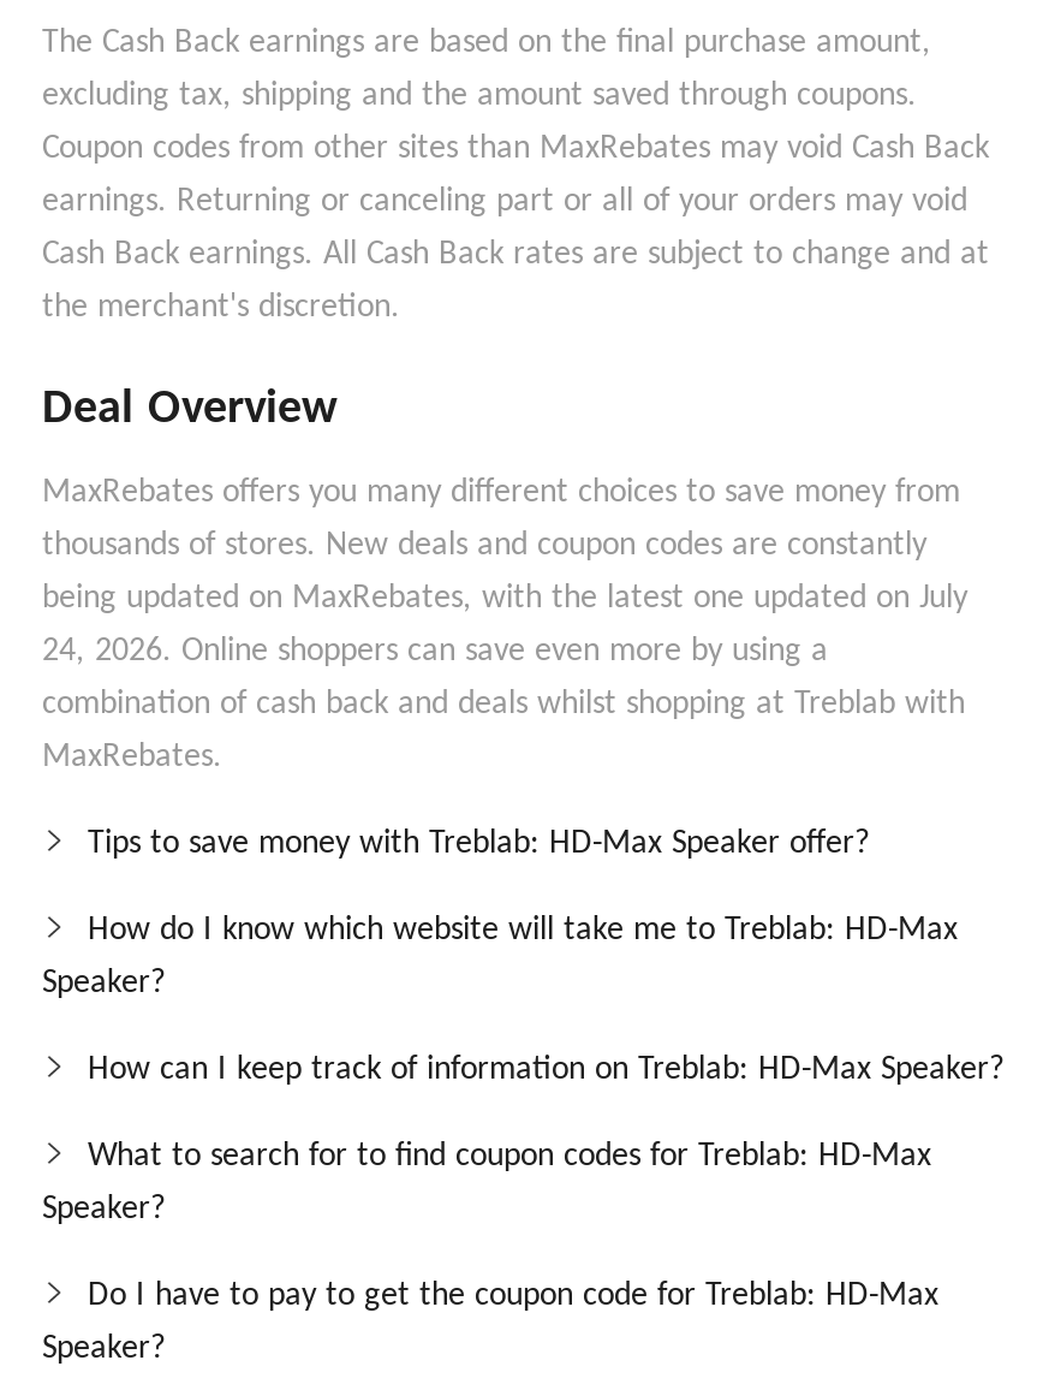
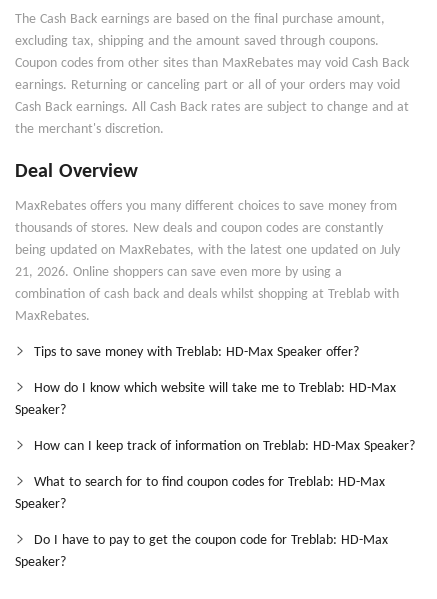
- 24, 2026. Online shoppers can save even more by using a
+ 21, 2026. Online shoppers can save even more by using a
